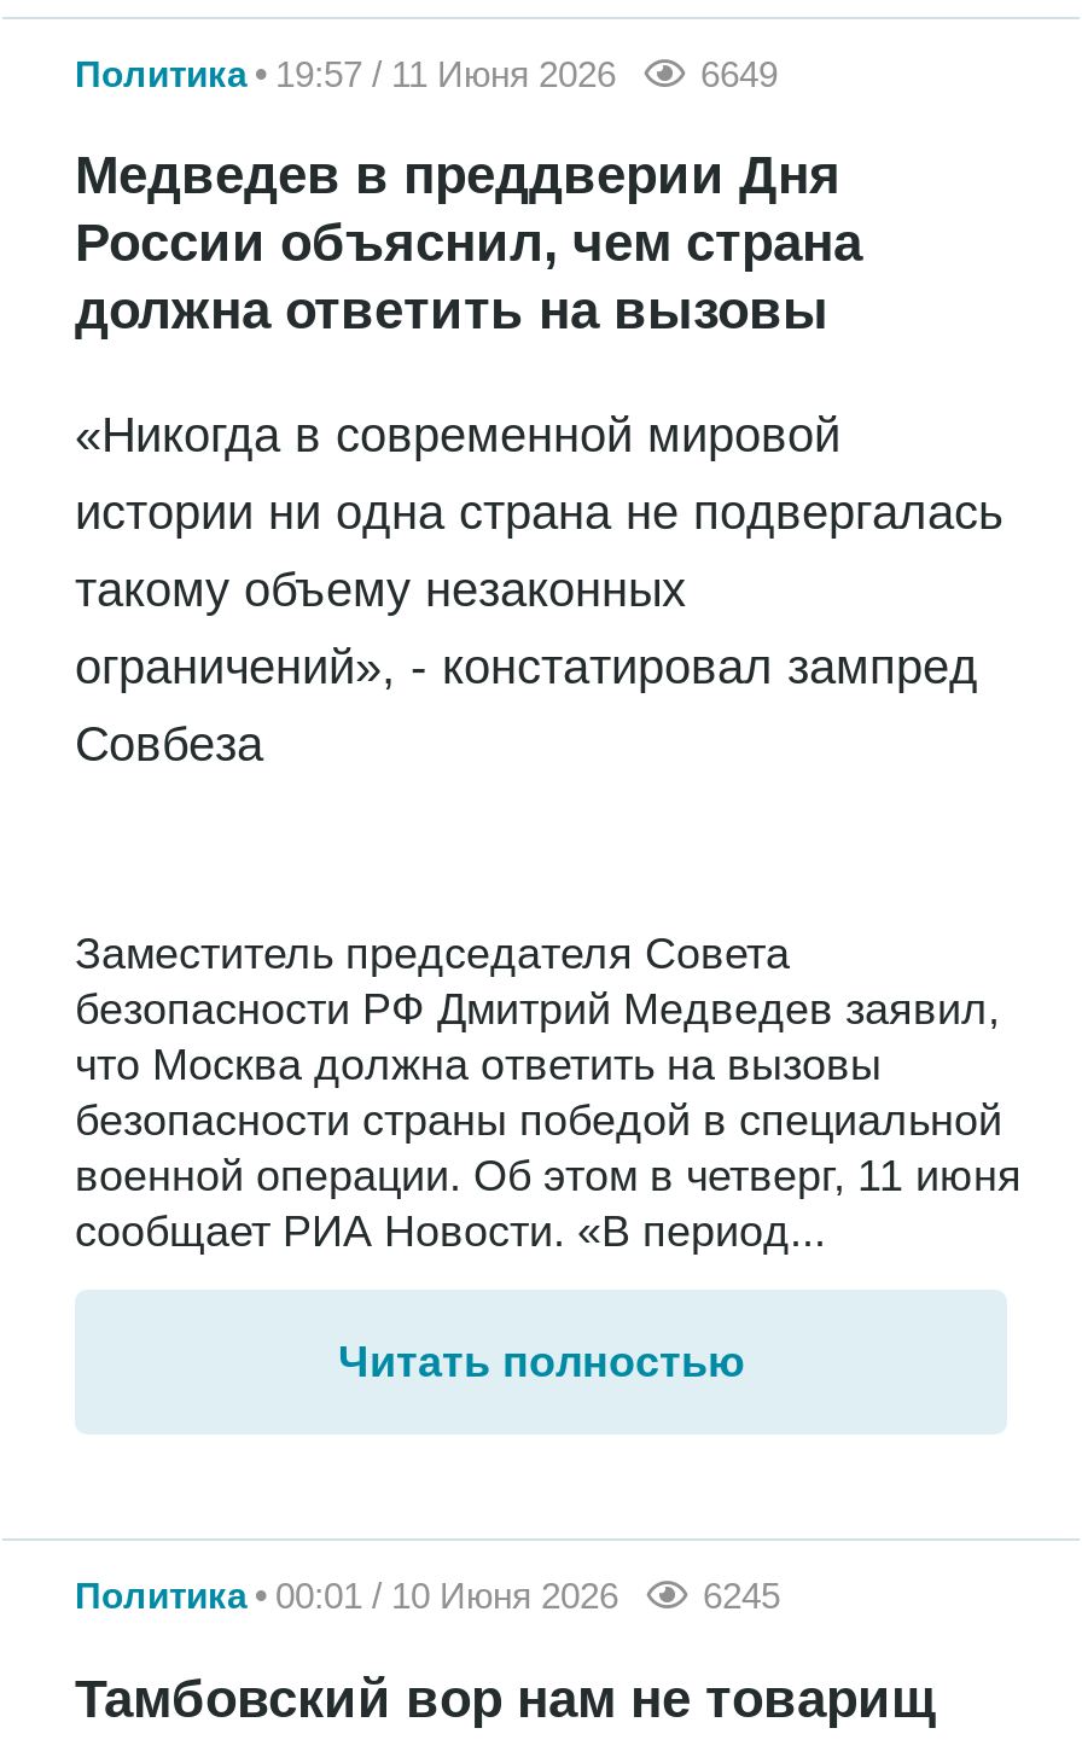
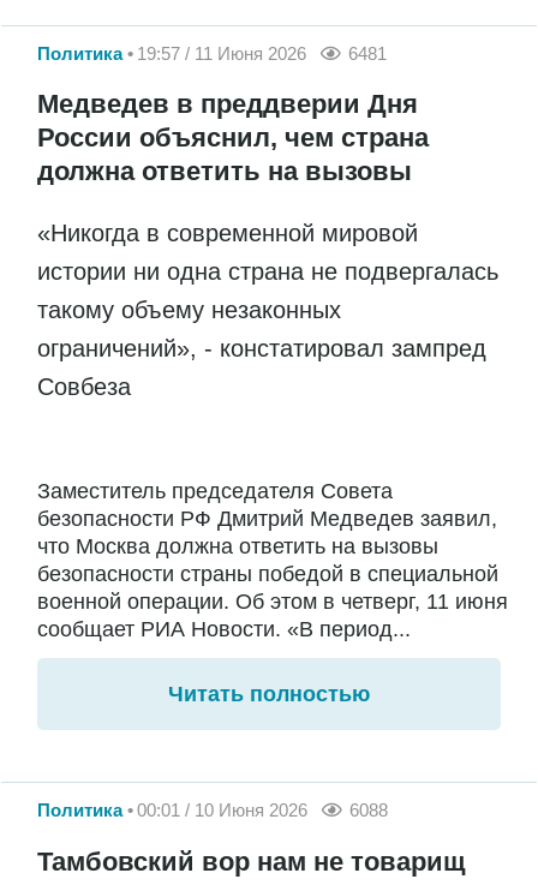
- 6649
+ 6481

- 6245
+ 6088
